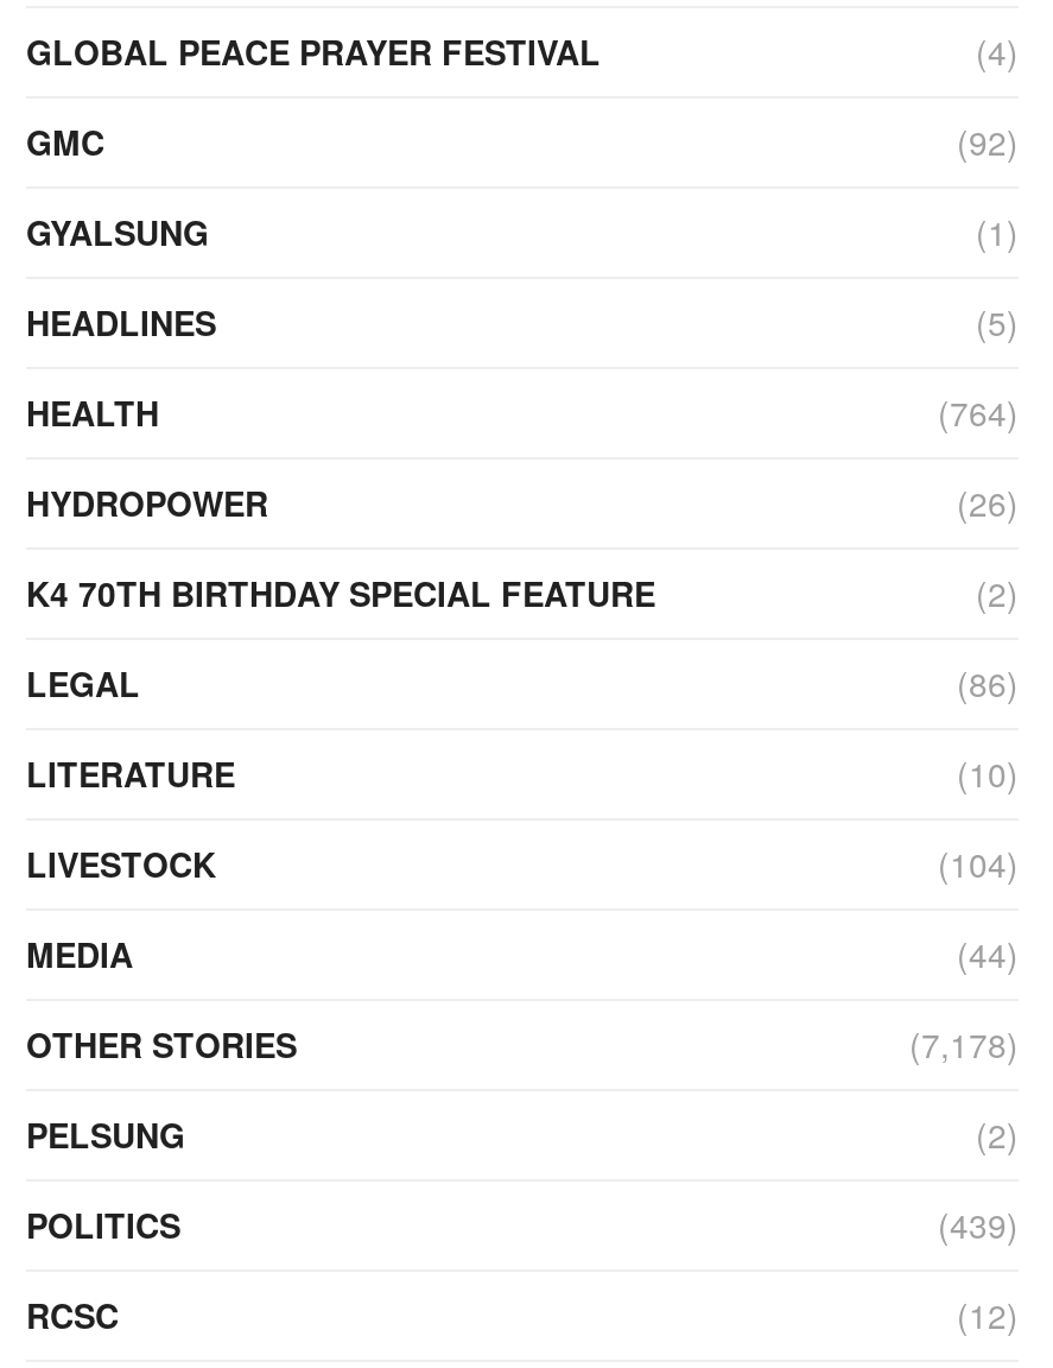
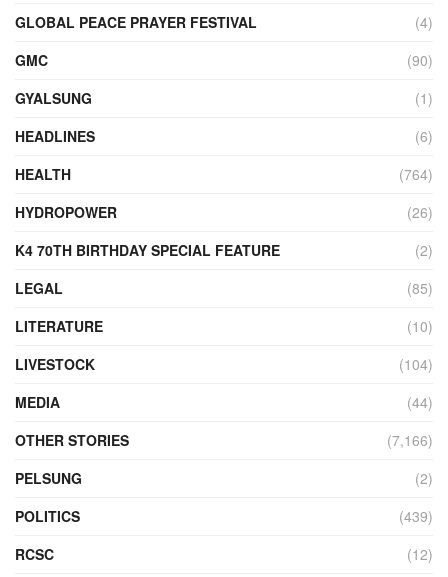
- (92)
+ (90)

- (5)
+ (6)

- (86)
+ (85)

- (7,178)
+ (7,166)
